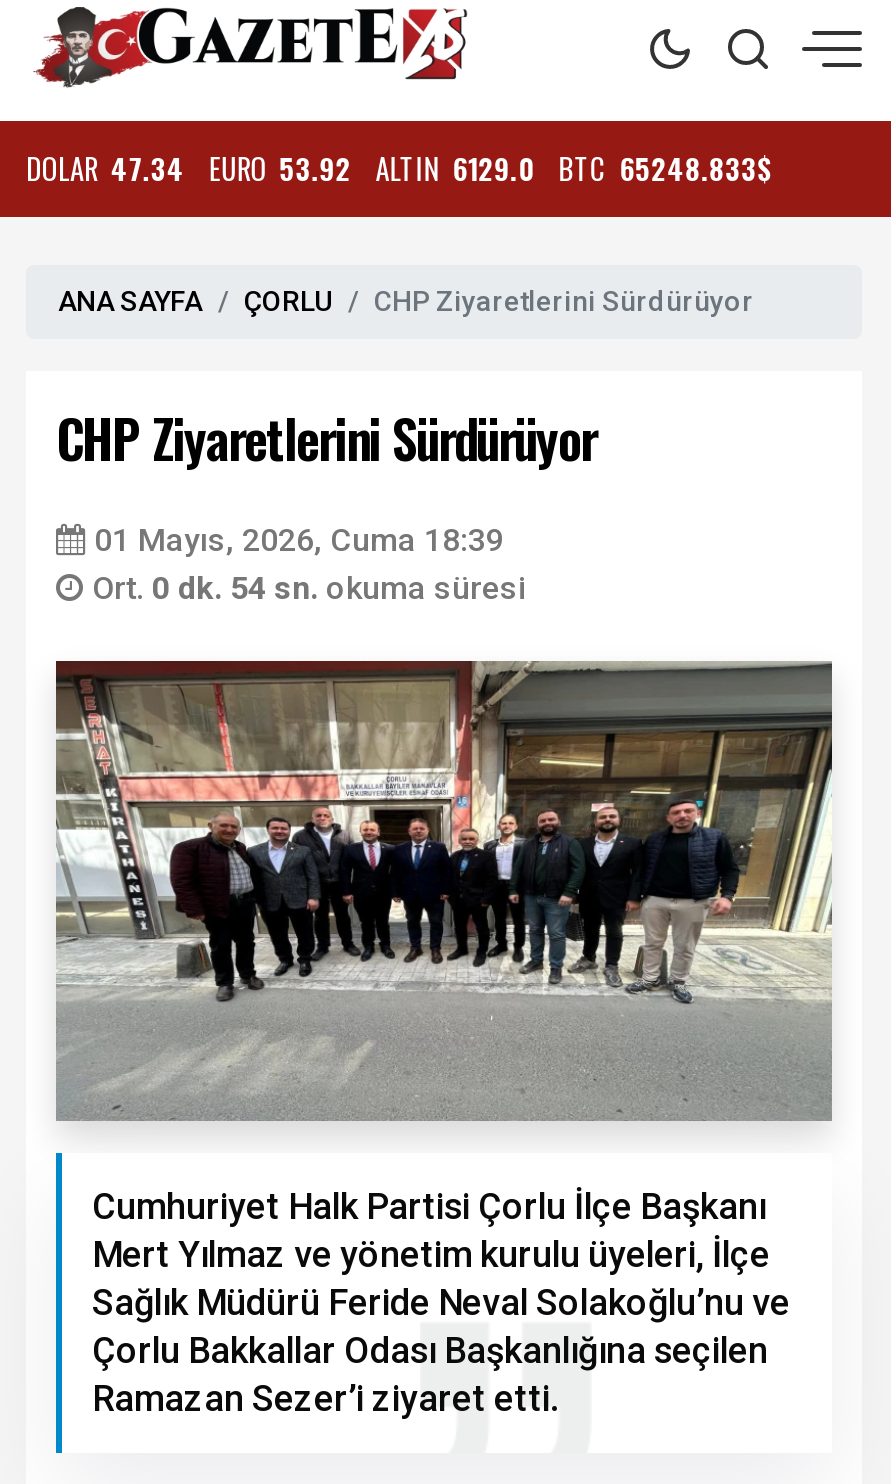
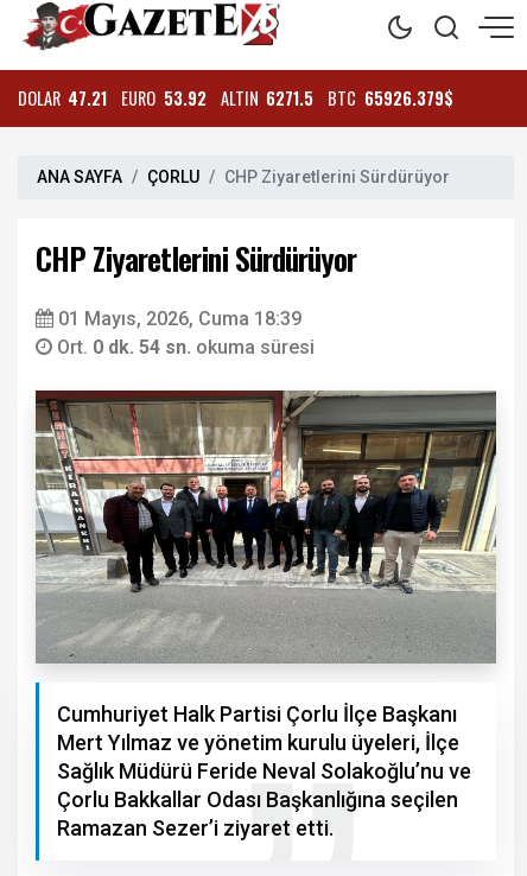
- DOLAR 47.34 EURO 53.92 ALTIN 6129.0 BTC 65248.833$
+ DOLAR 47.21 EURO 53.92 ALTIN 6271.5 BTC 65926.379$
